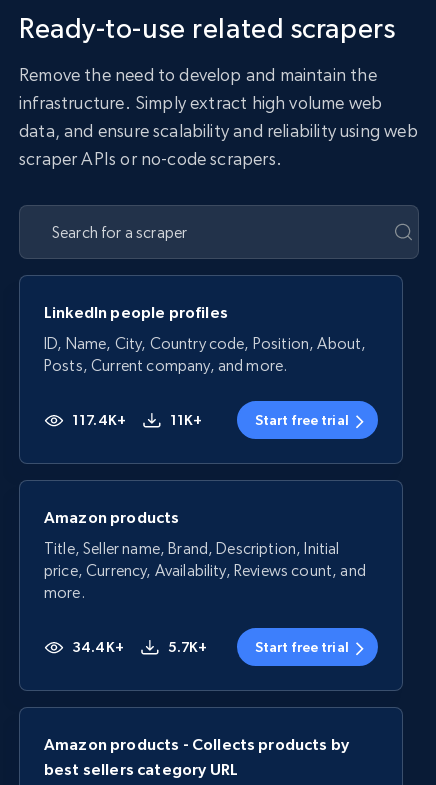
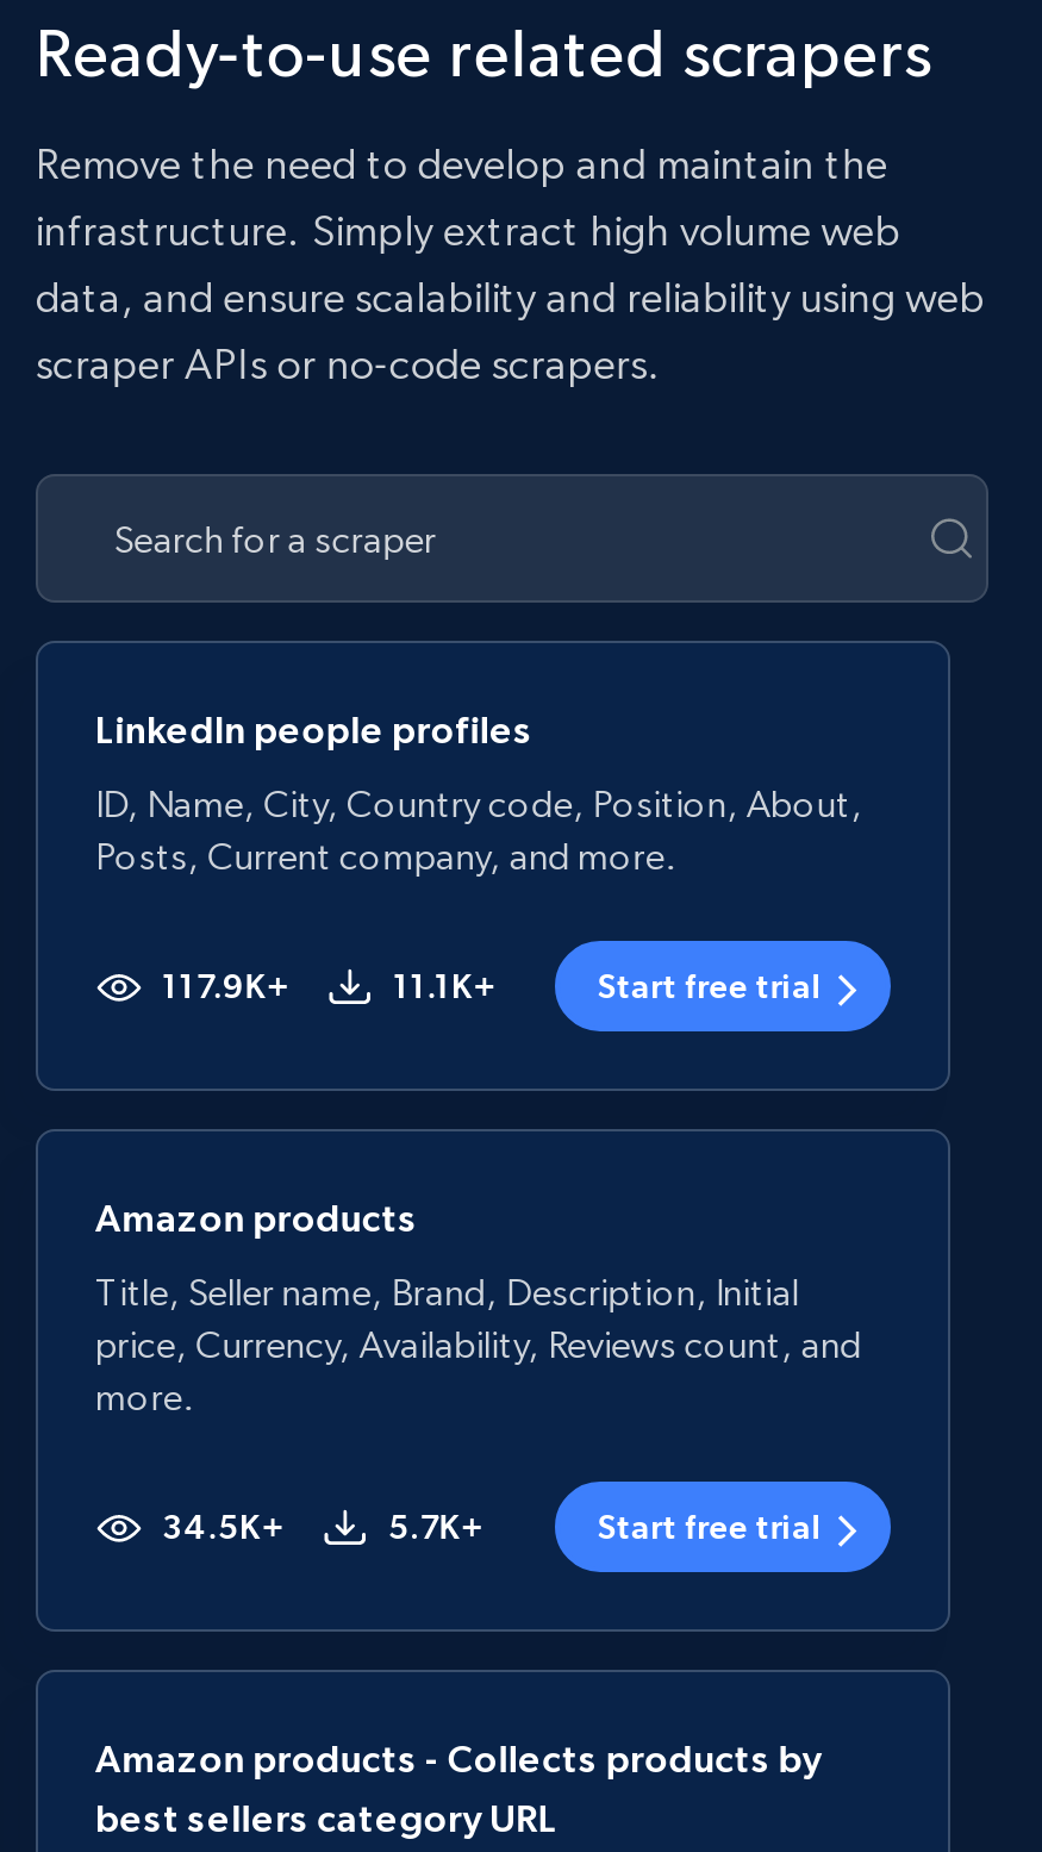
- 117.4K+
- 11K+
+ 117.9K+
+ 11.1K+

- 34.4K+
+ 34.5K+
